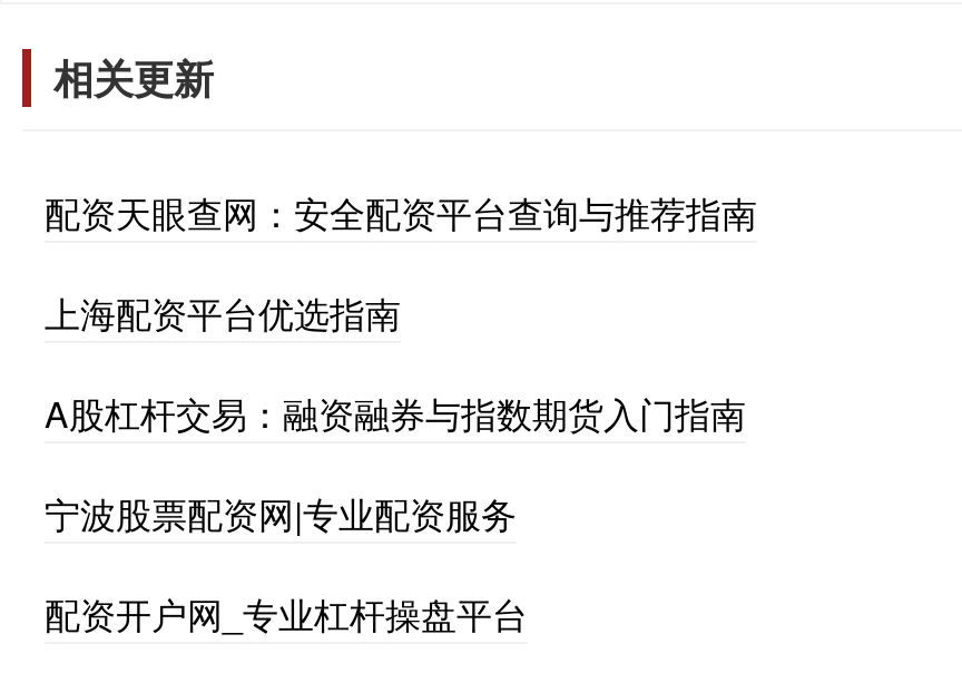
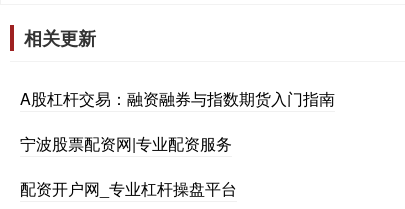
- 配资天眼查网：安全配资平台查询与推荐指南
- 上海配资平台优选指南
